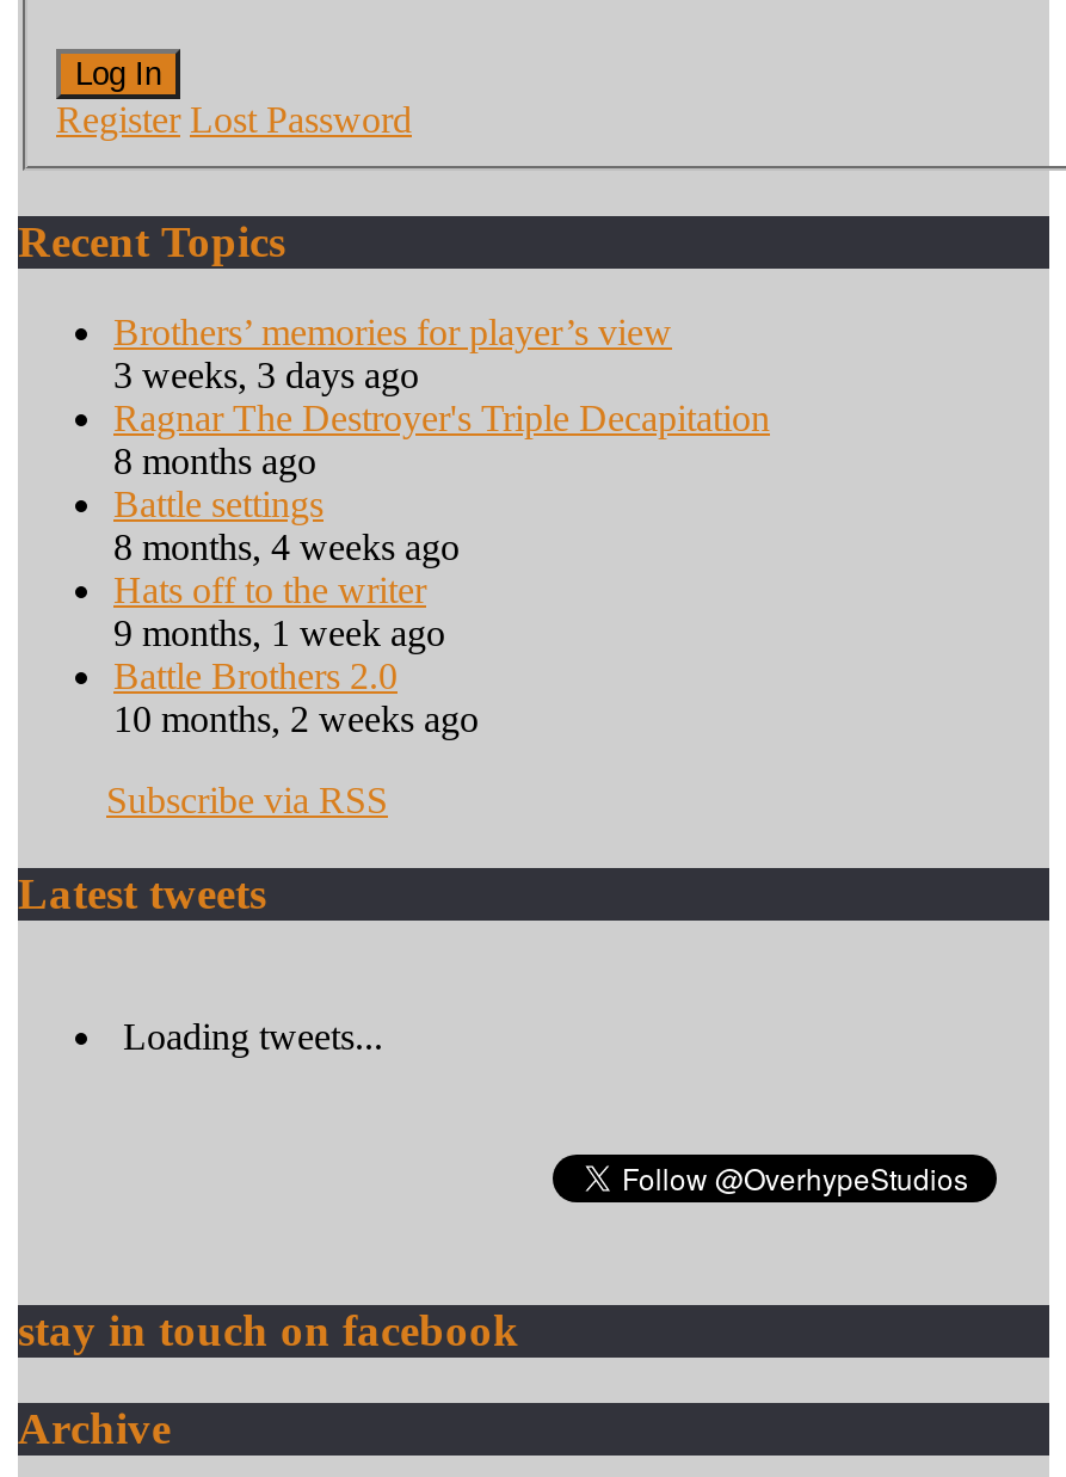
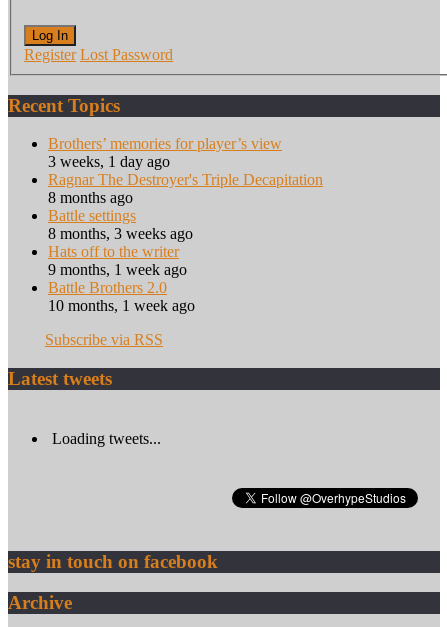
- 3 weeks, 3 days ago
+ 3 weeks, 1 day ago

- 8 months, 4 weeks ago
+ 8 months, 3 weeks ago

- 10 months, 2 weeks ago
+ 10 months, 1 week ago
